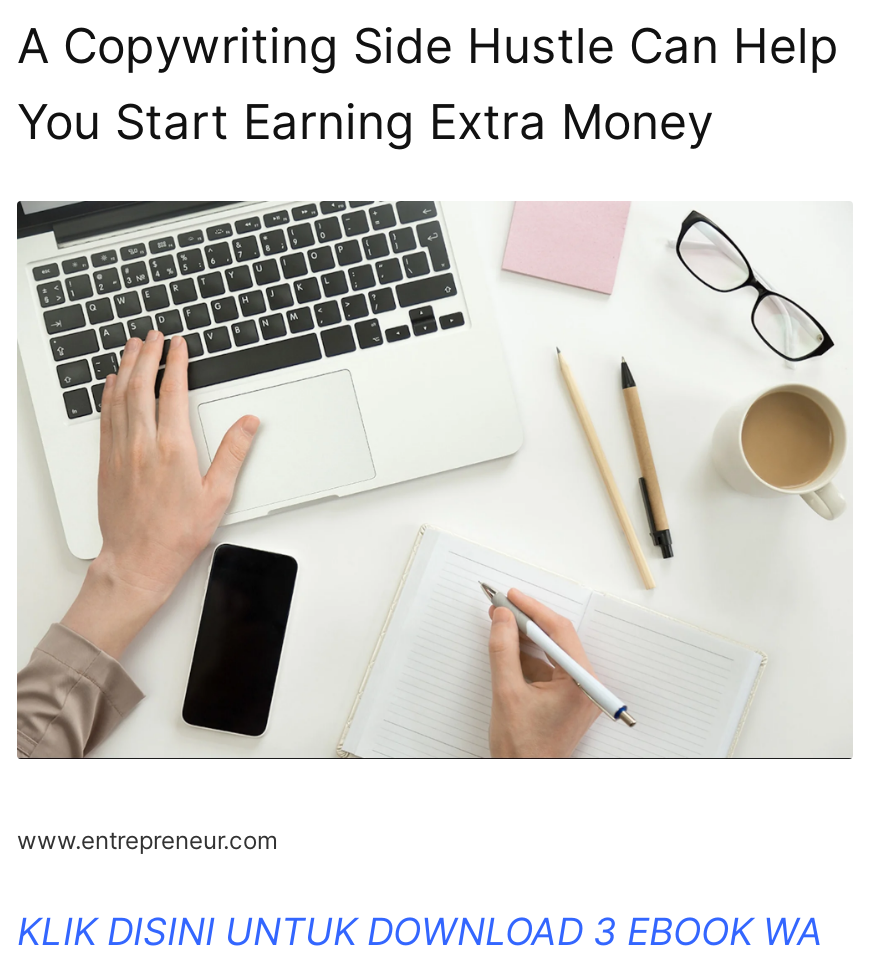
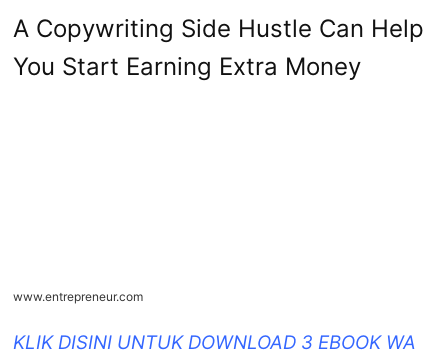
- [image]
